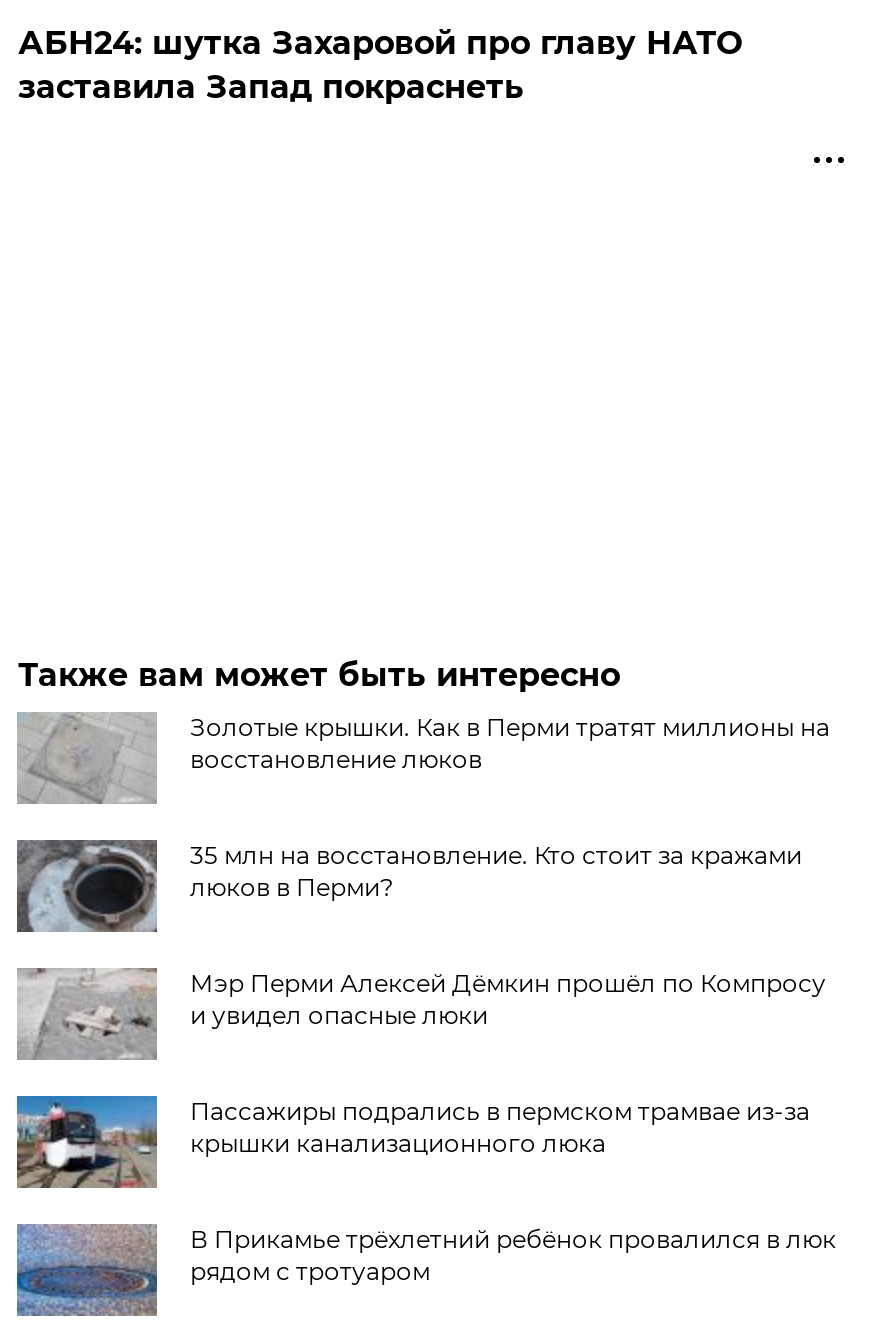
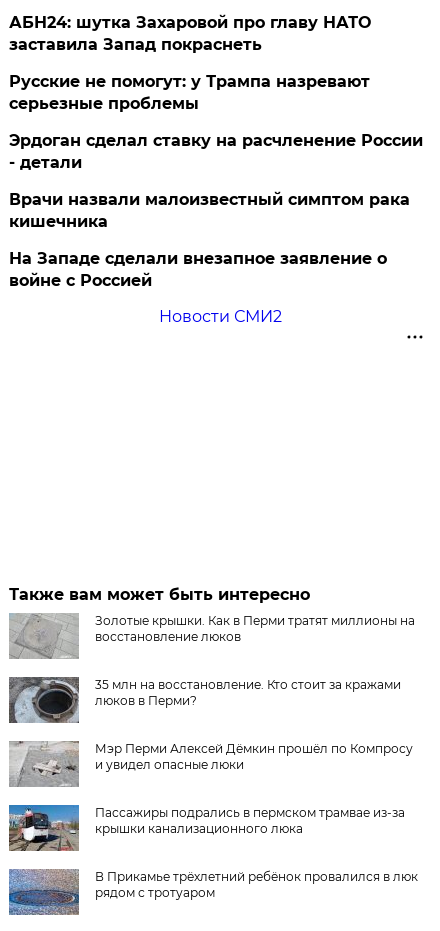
+ Русские не помогут: у Трампа назревают
+ серьезные проблемы
+ Эрдоган сделал ставку на расчленение России
+ - детали
+ Врачи назвали малоизвестный симптом рака
+ кишечника
+ На Западе сделали внезапное заявление о
+ войне с Россией
+ Новости СМИ2
